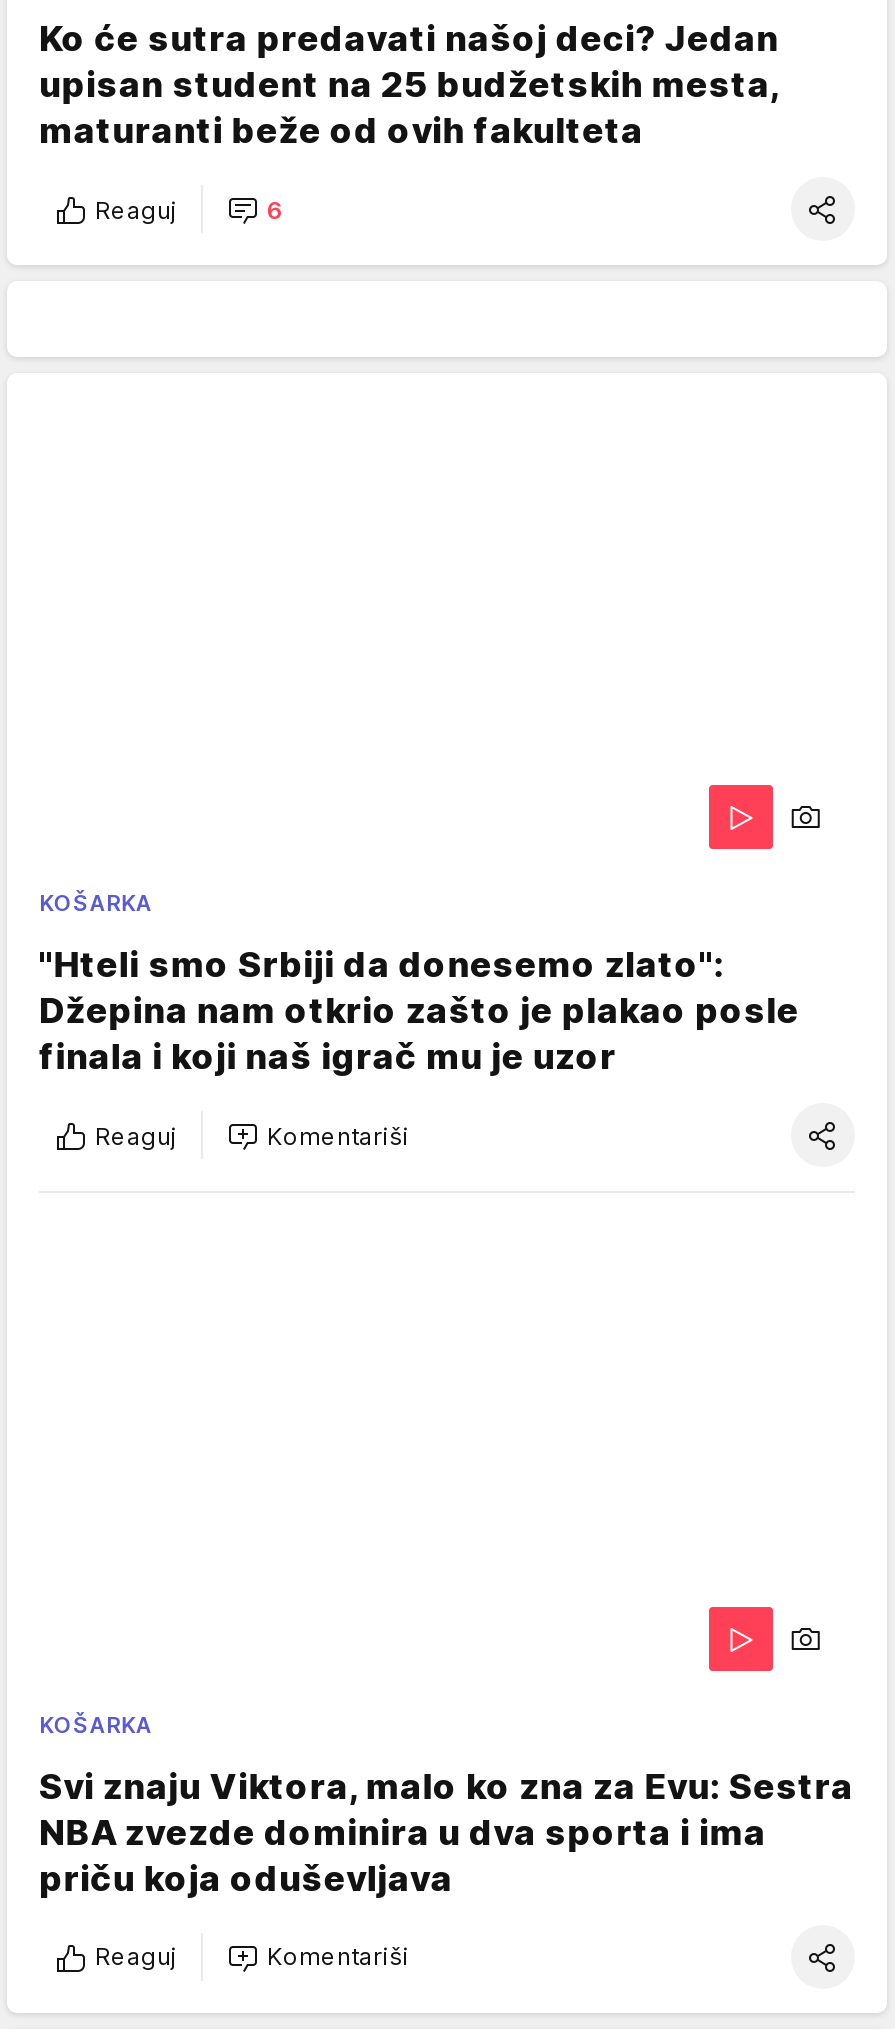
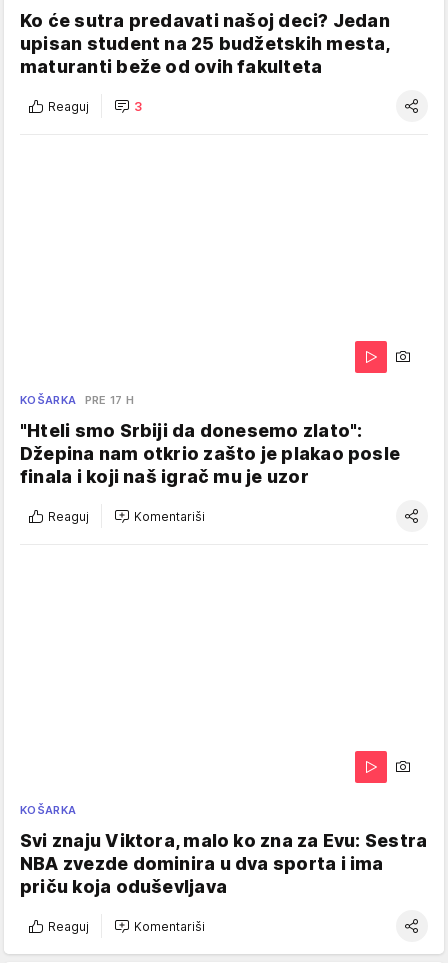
- 6
+ 3

- KOŠARKA
+ KOŠARKA PRE 17 H
